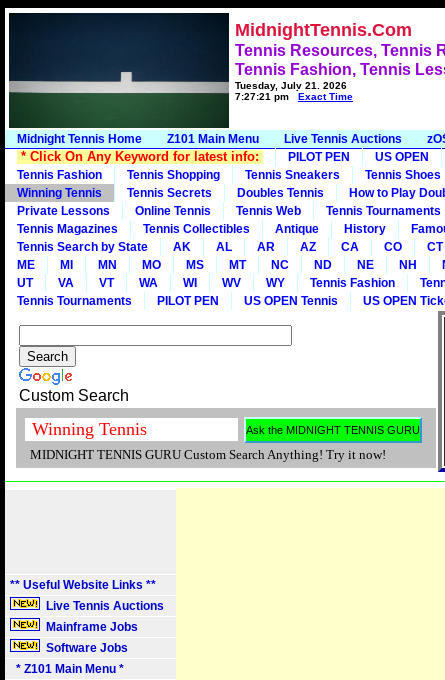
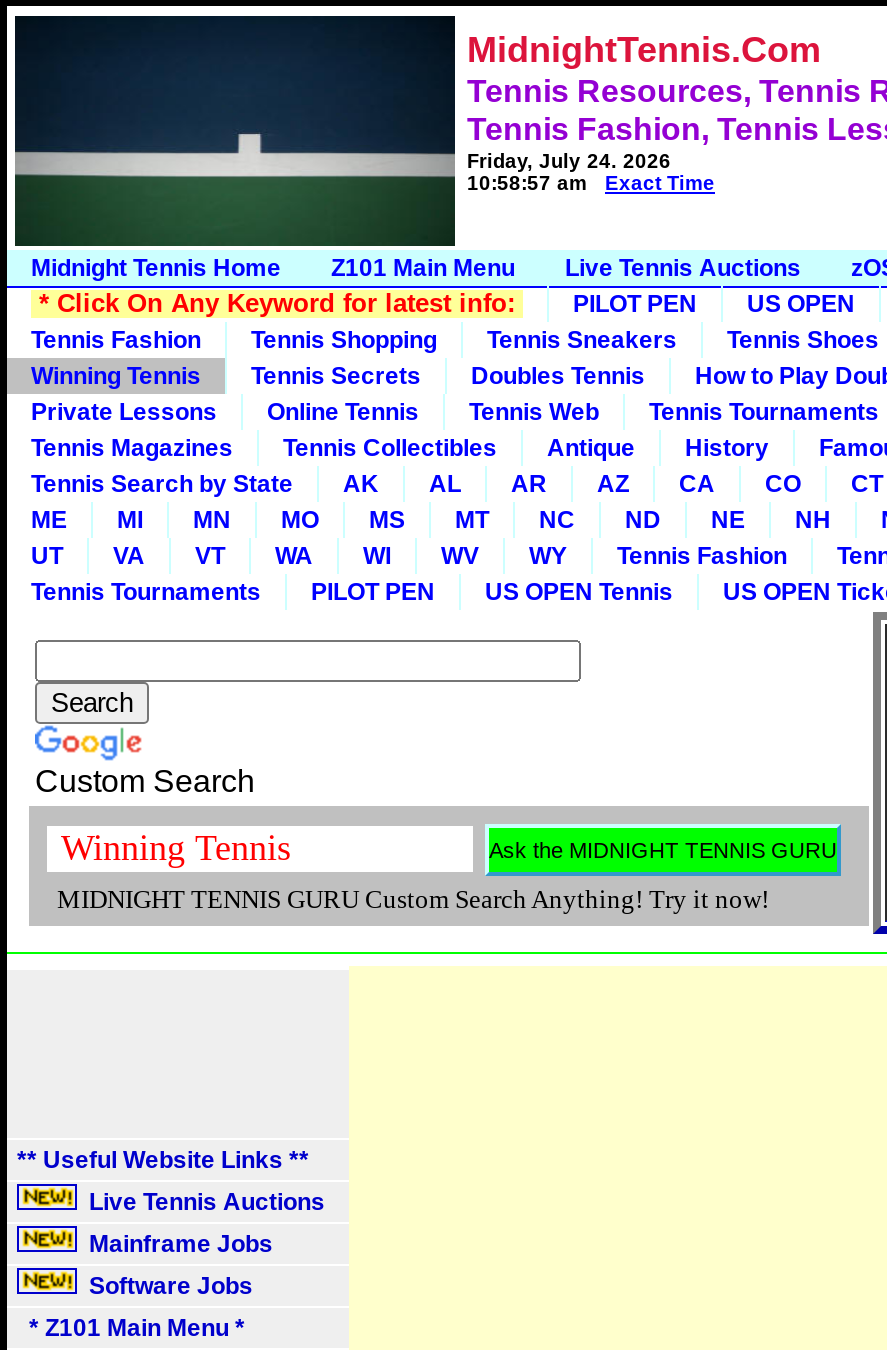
- Tuesday, July 21, 2026
- 7:27:21 pm
+ Friday, July 24, 2026
+ 10:58:57 am
